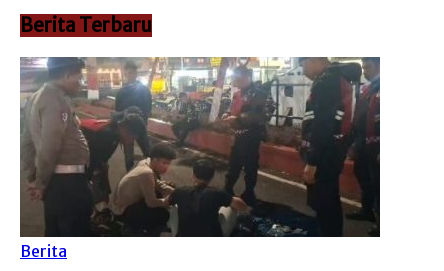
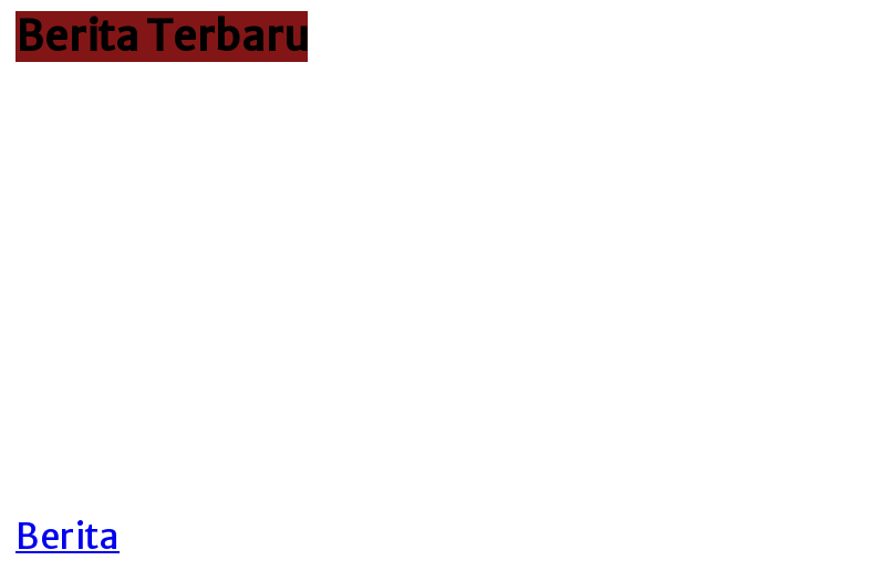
- [image]
